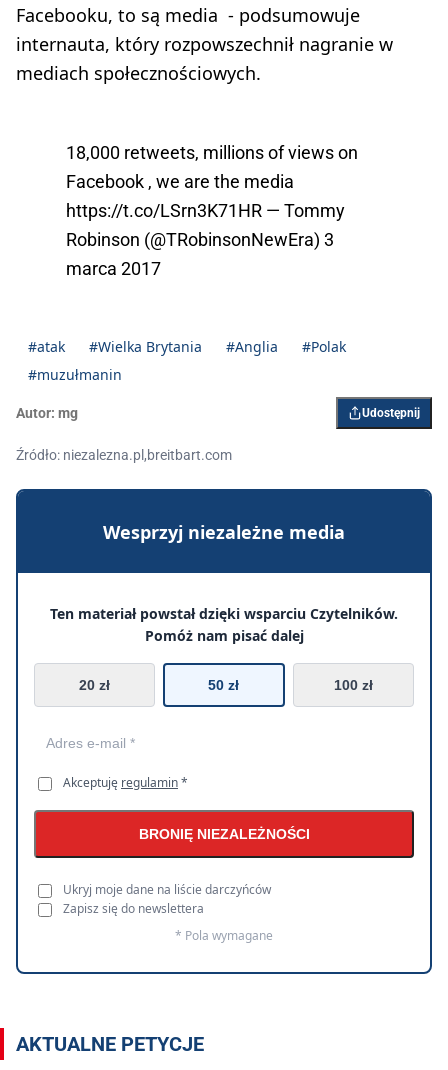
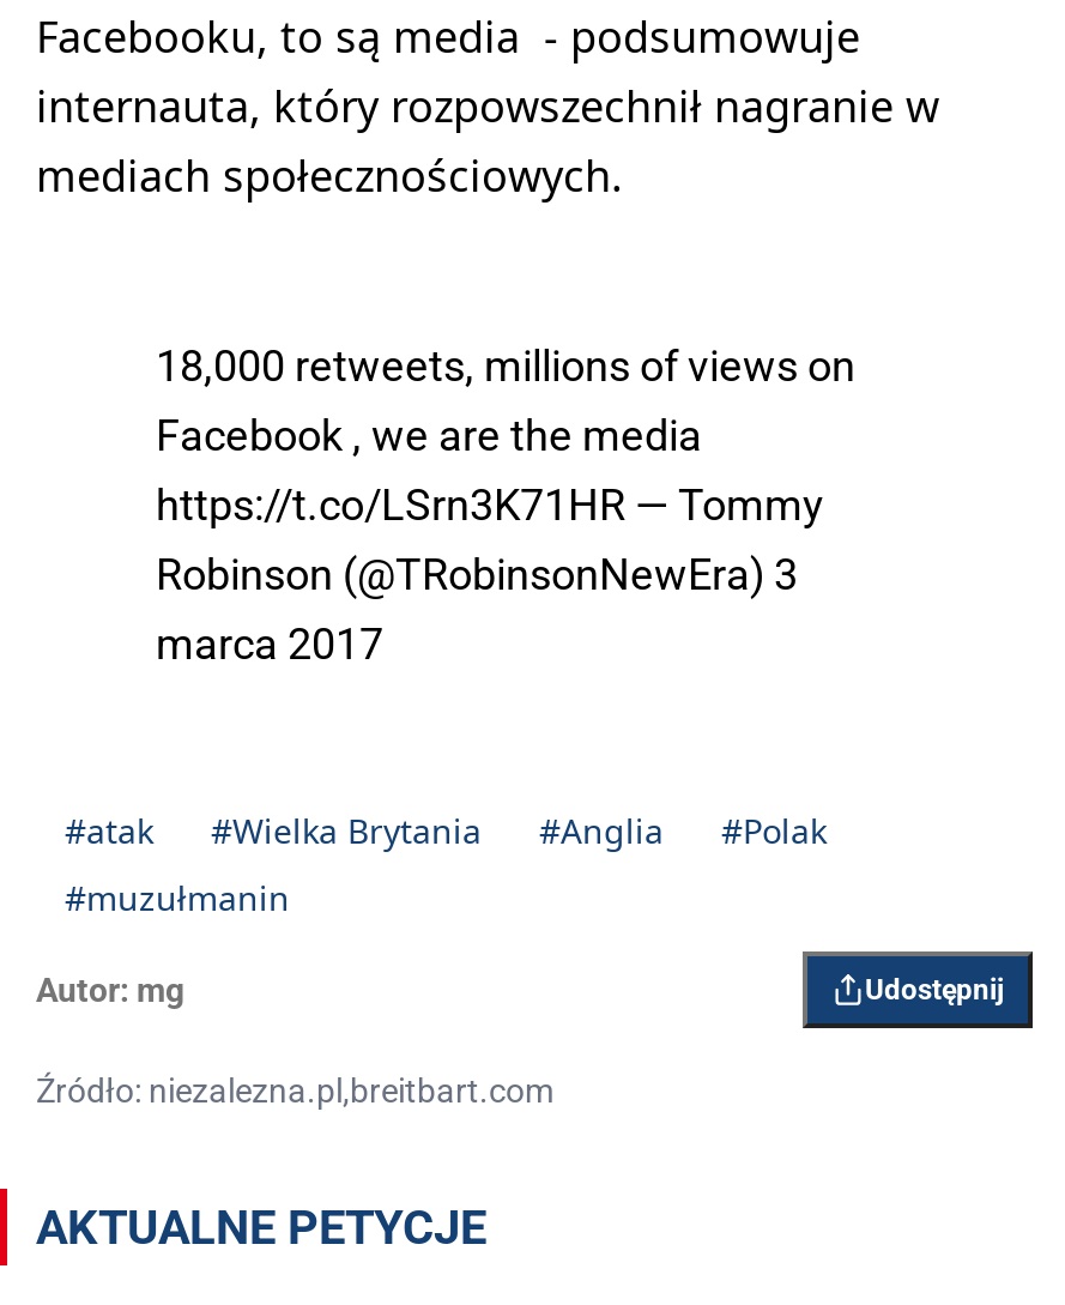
- [image]
- Wesprzyj niezależne media
- Ten materiał powstał dzięki wsparciu Czytelników.
- Pomóż nam pisać dalej
- 20 zł
- 50 zł
- 100 zł

- Akceptuję regulamin *
- BRONIĘ NIEZALEŻNOŚCI
- Ukryj moje dane na liście darczyńców
- Zapisz się do newslettera
- * Pola wymagane
